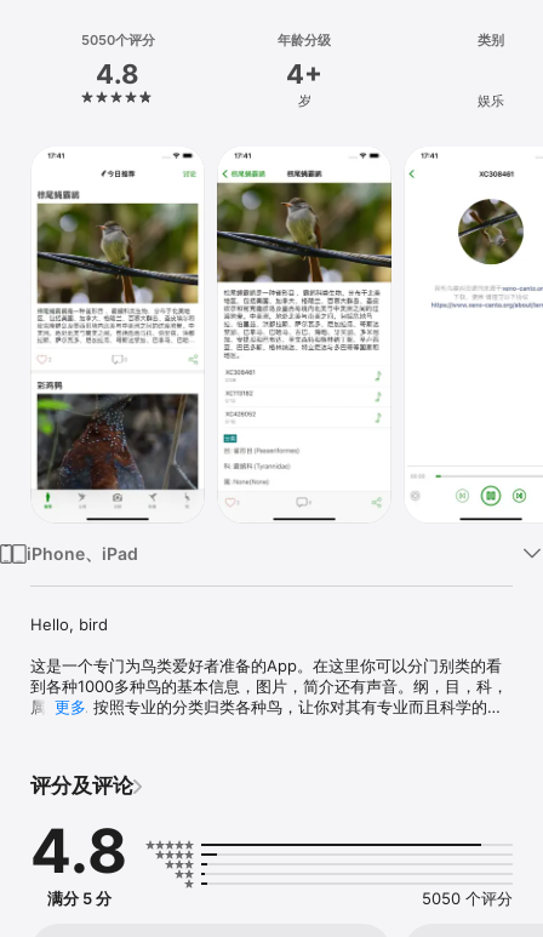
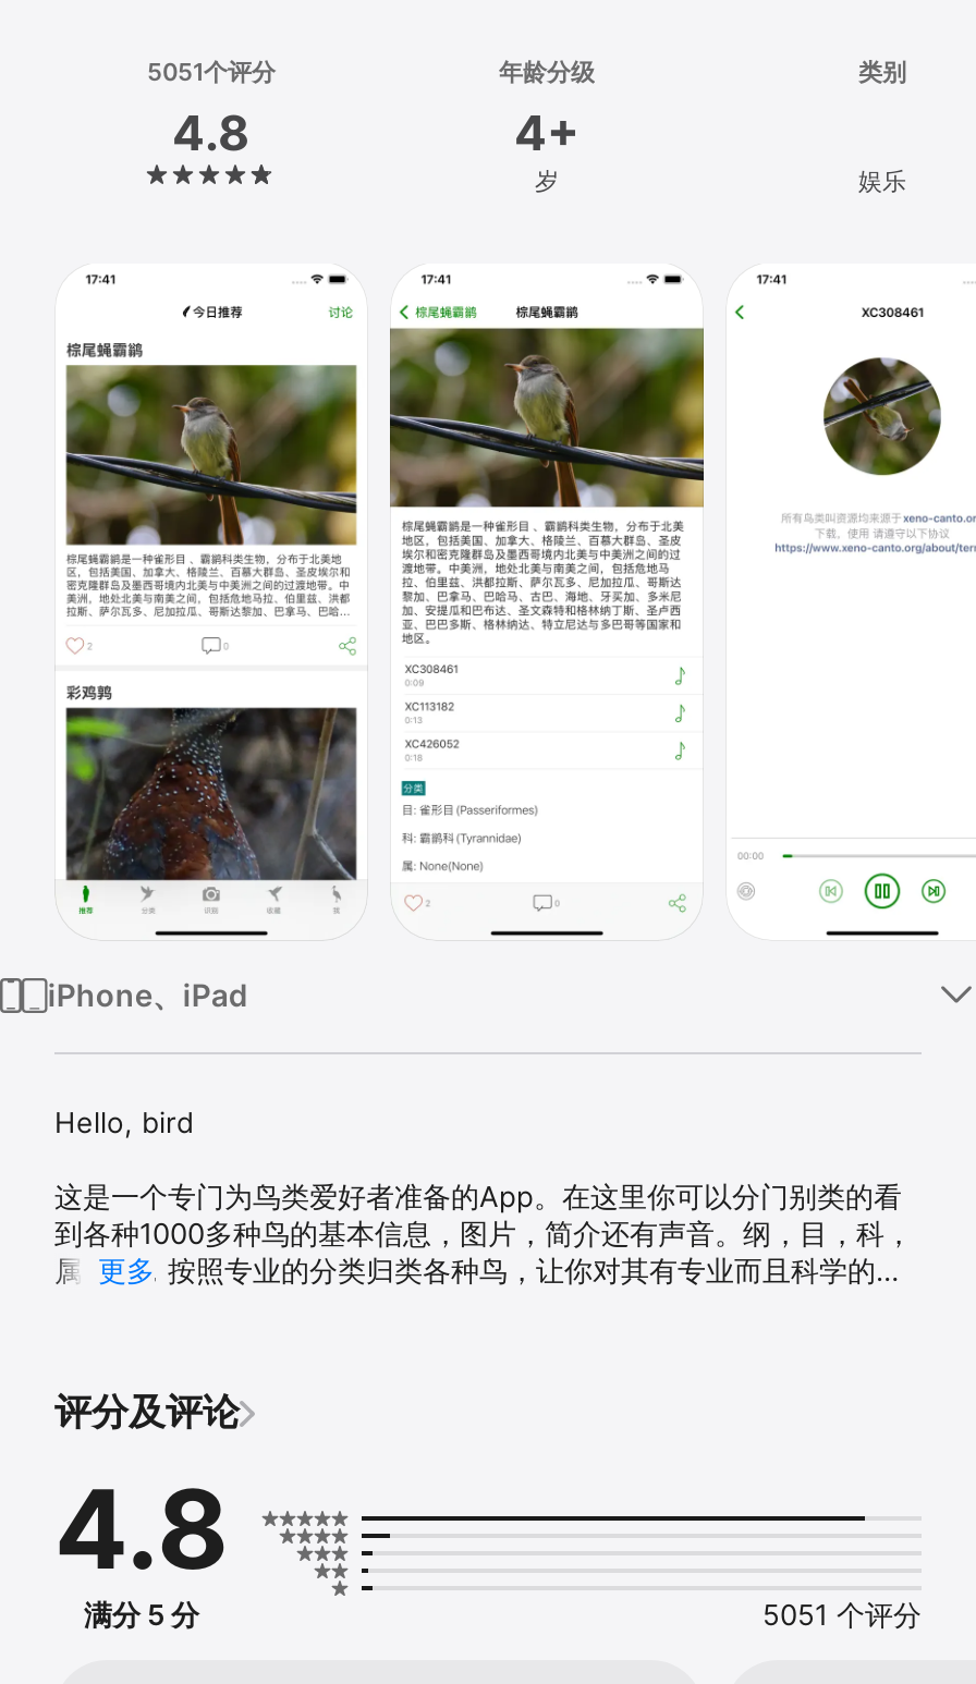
- 5050个评分
+ 5051个评分

- 5050 个评分
+ 5051 个评分
